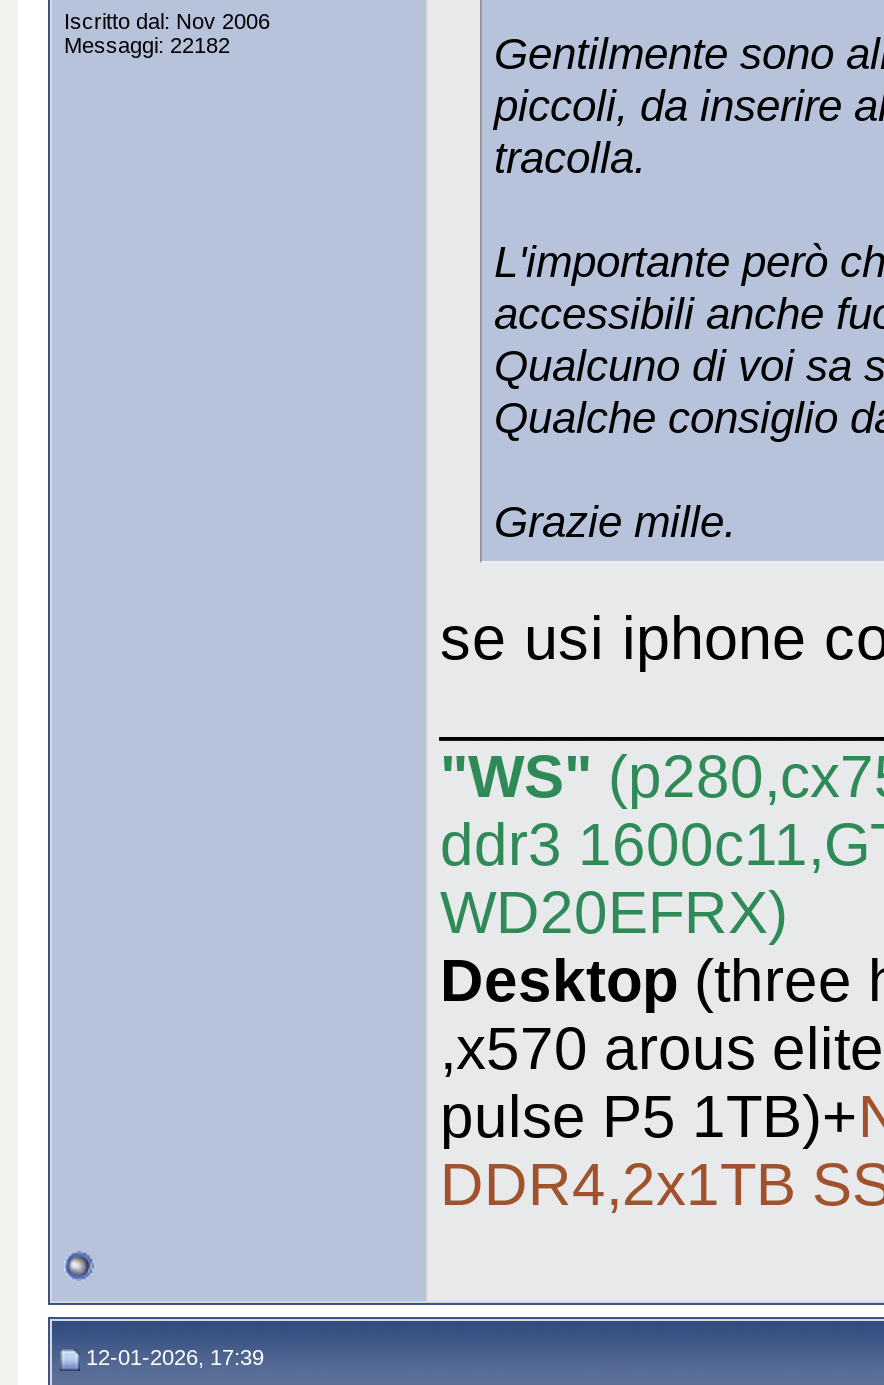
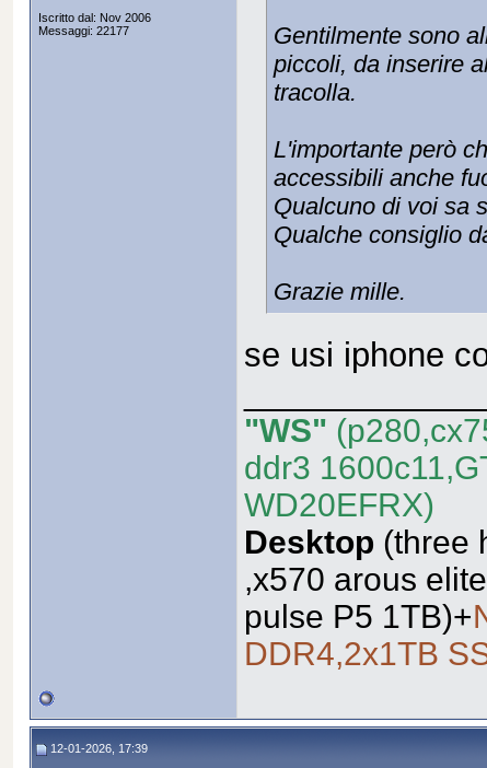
- Messaggi: 22182
+ Messaggi: 22177
